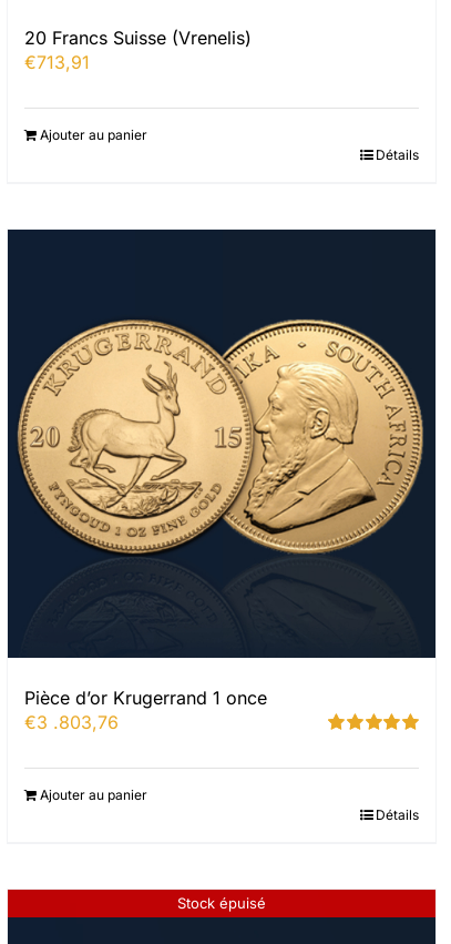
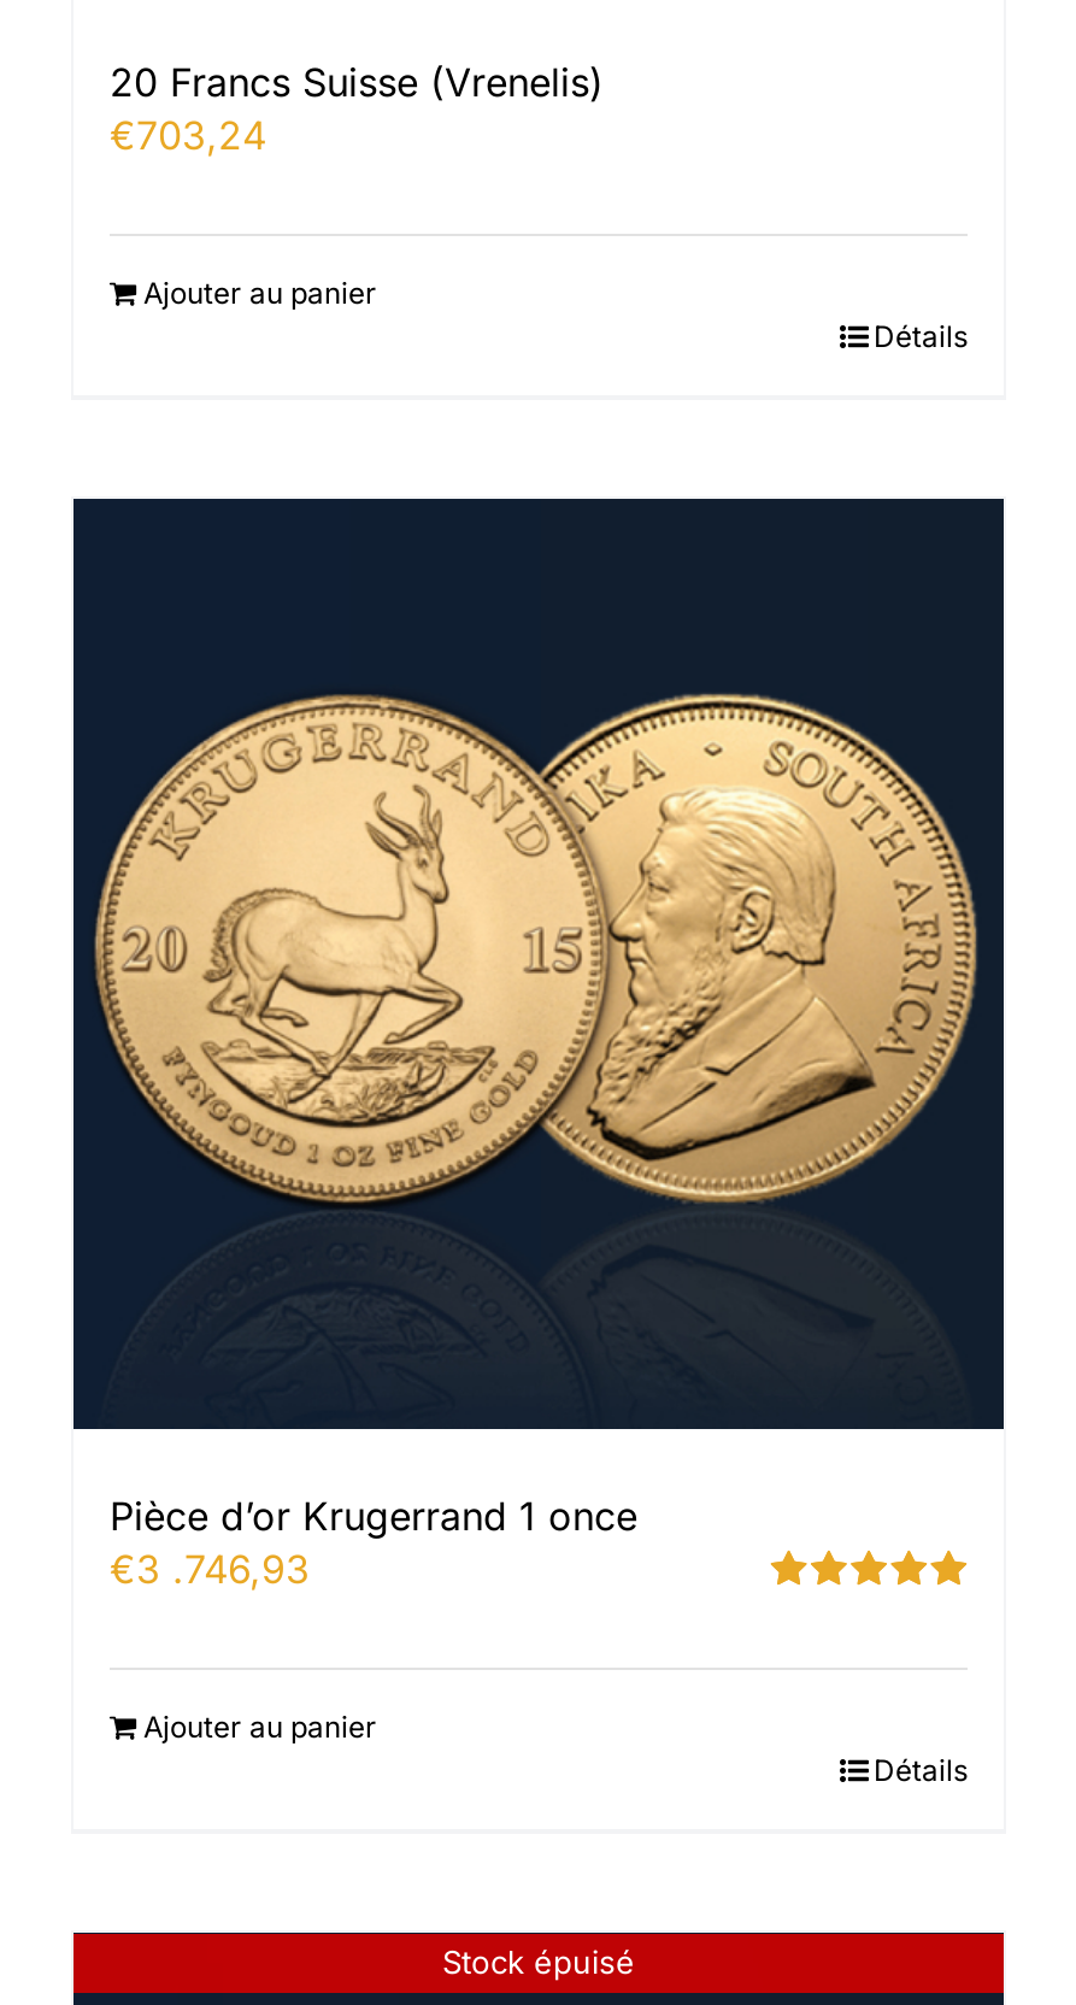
- €713,91
+ €703,24

- €3 .803,76
+ €3 .746,93
